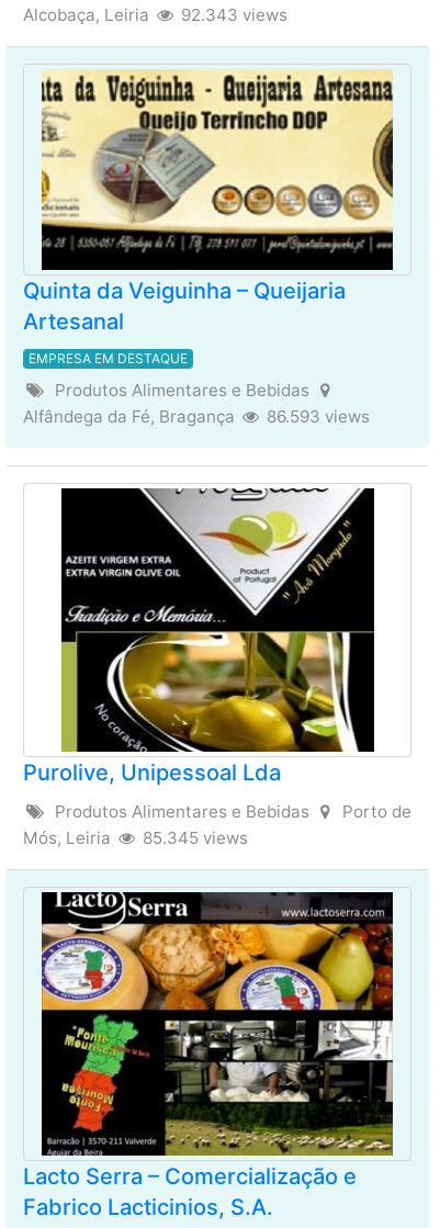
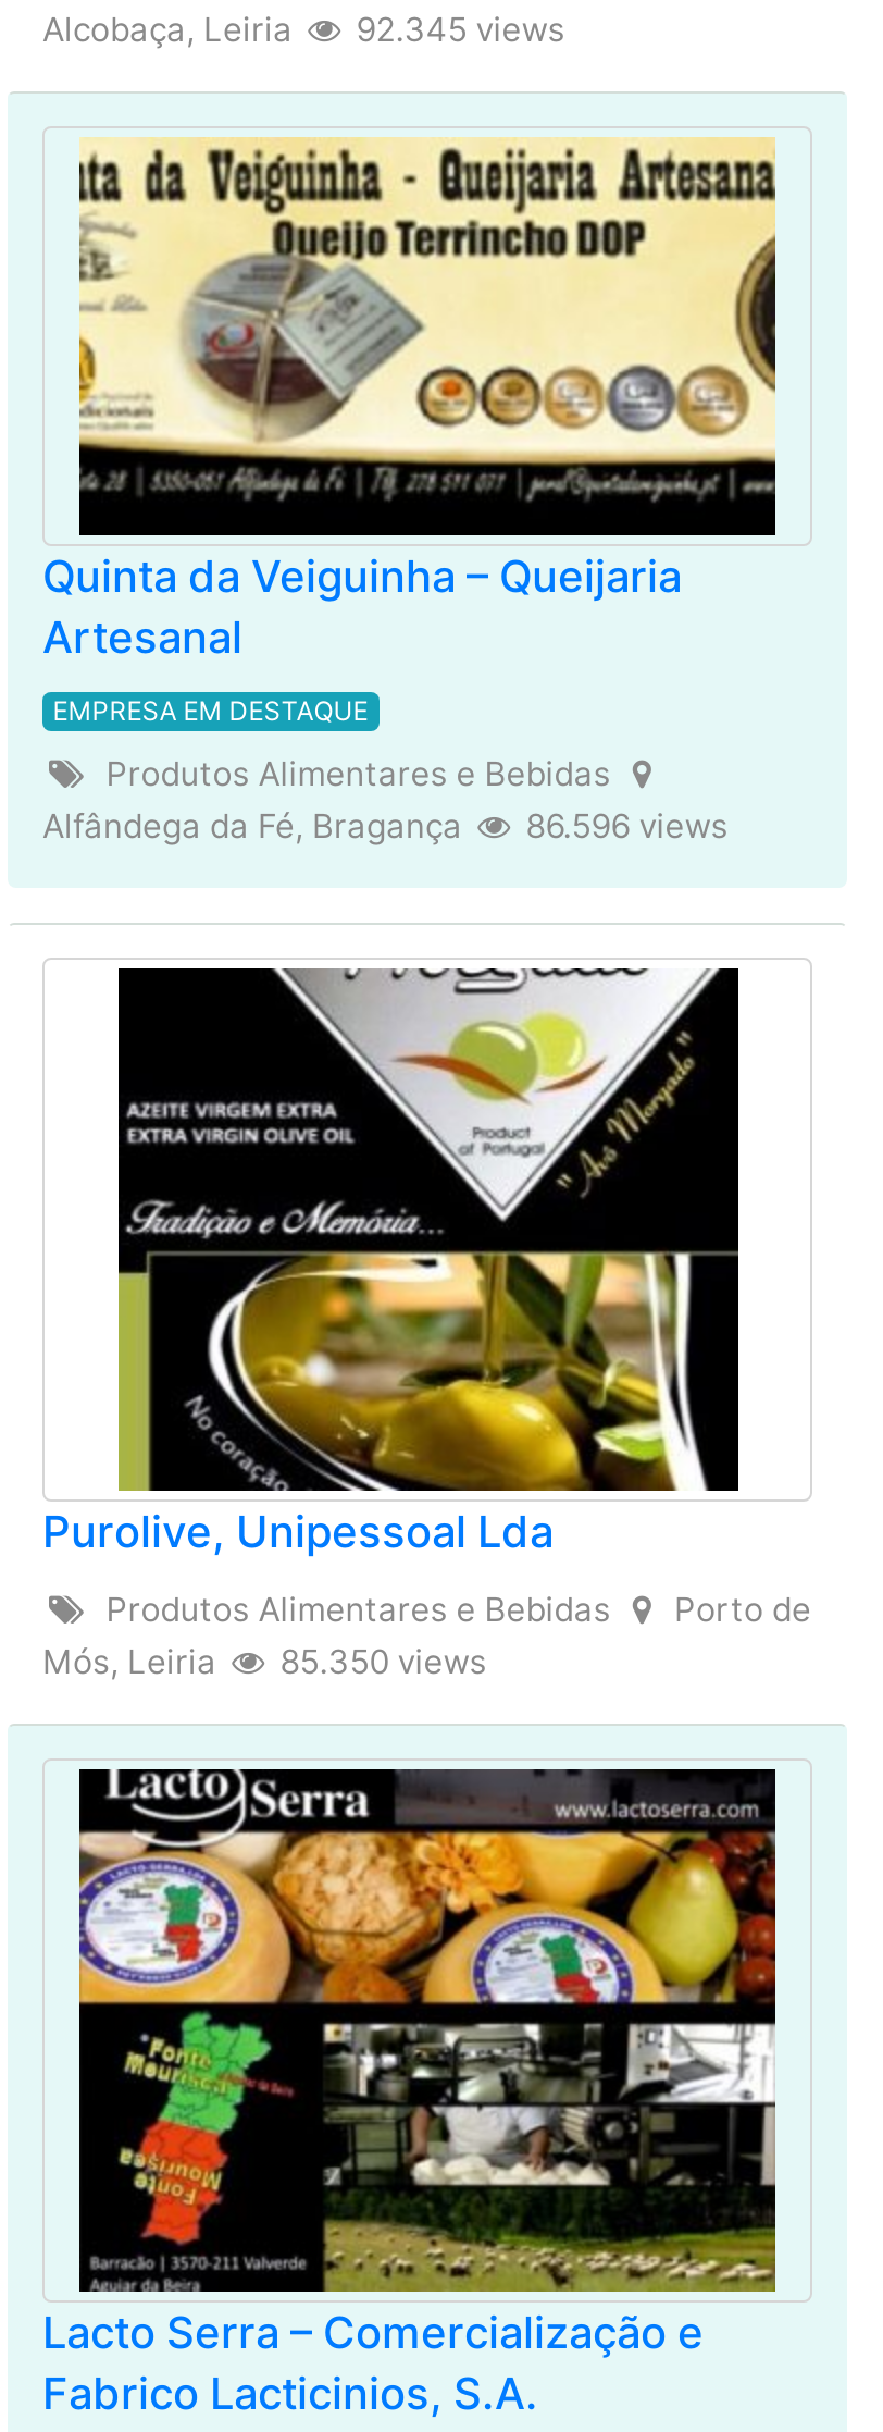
- Alcobaça, Leiria 92.343 views
+ Alcobaça, Leiria 92.345 views

- Alfândega da Fé, Bragança 86.593 views
+ Alfândega da Fé, Bragança 86.596 views

- Mós, Leiria 85.345 views
+ Mós, Leiria 85.350 views
